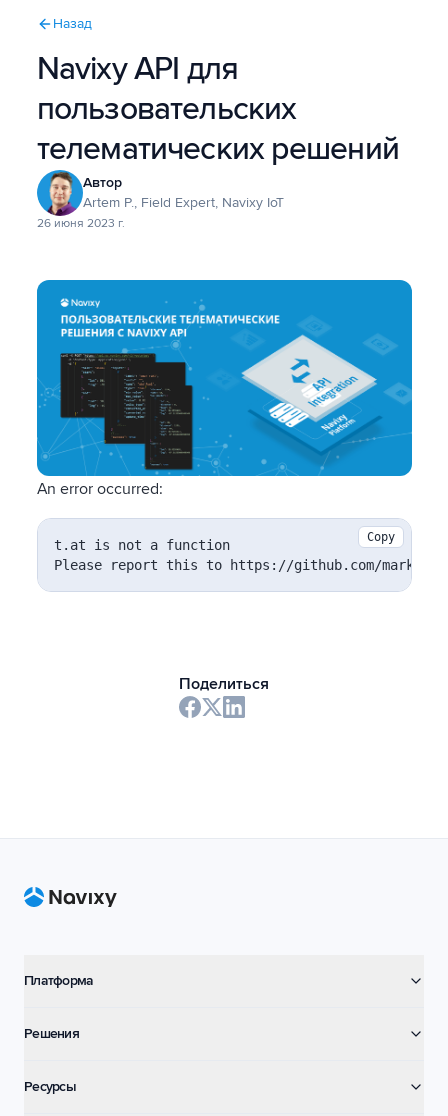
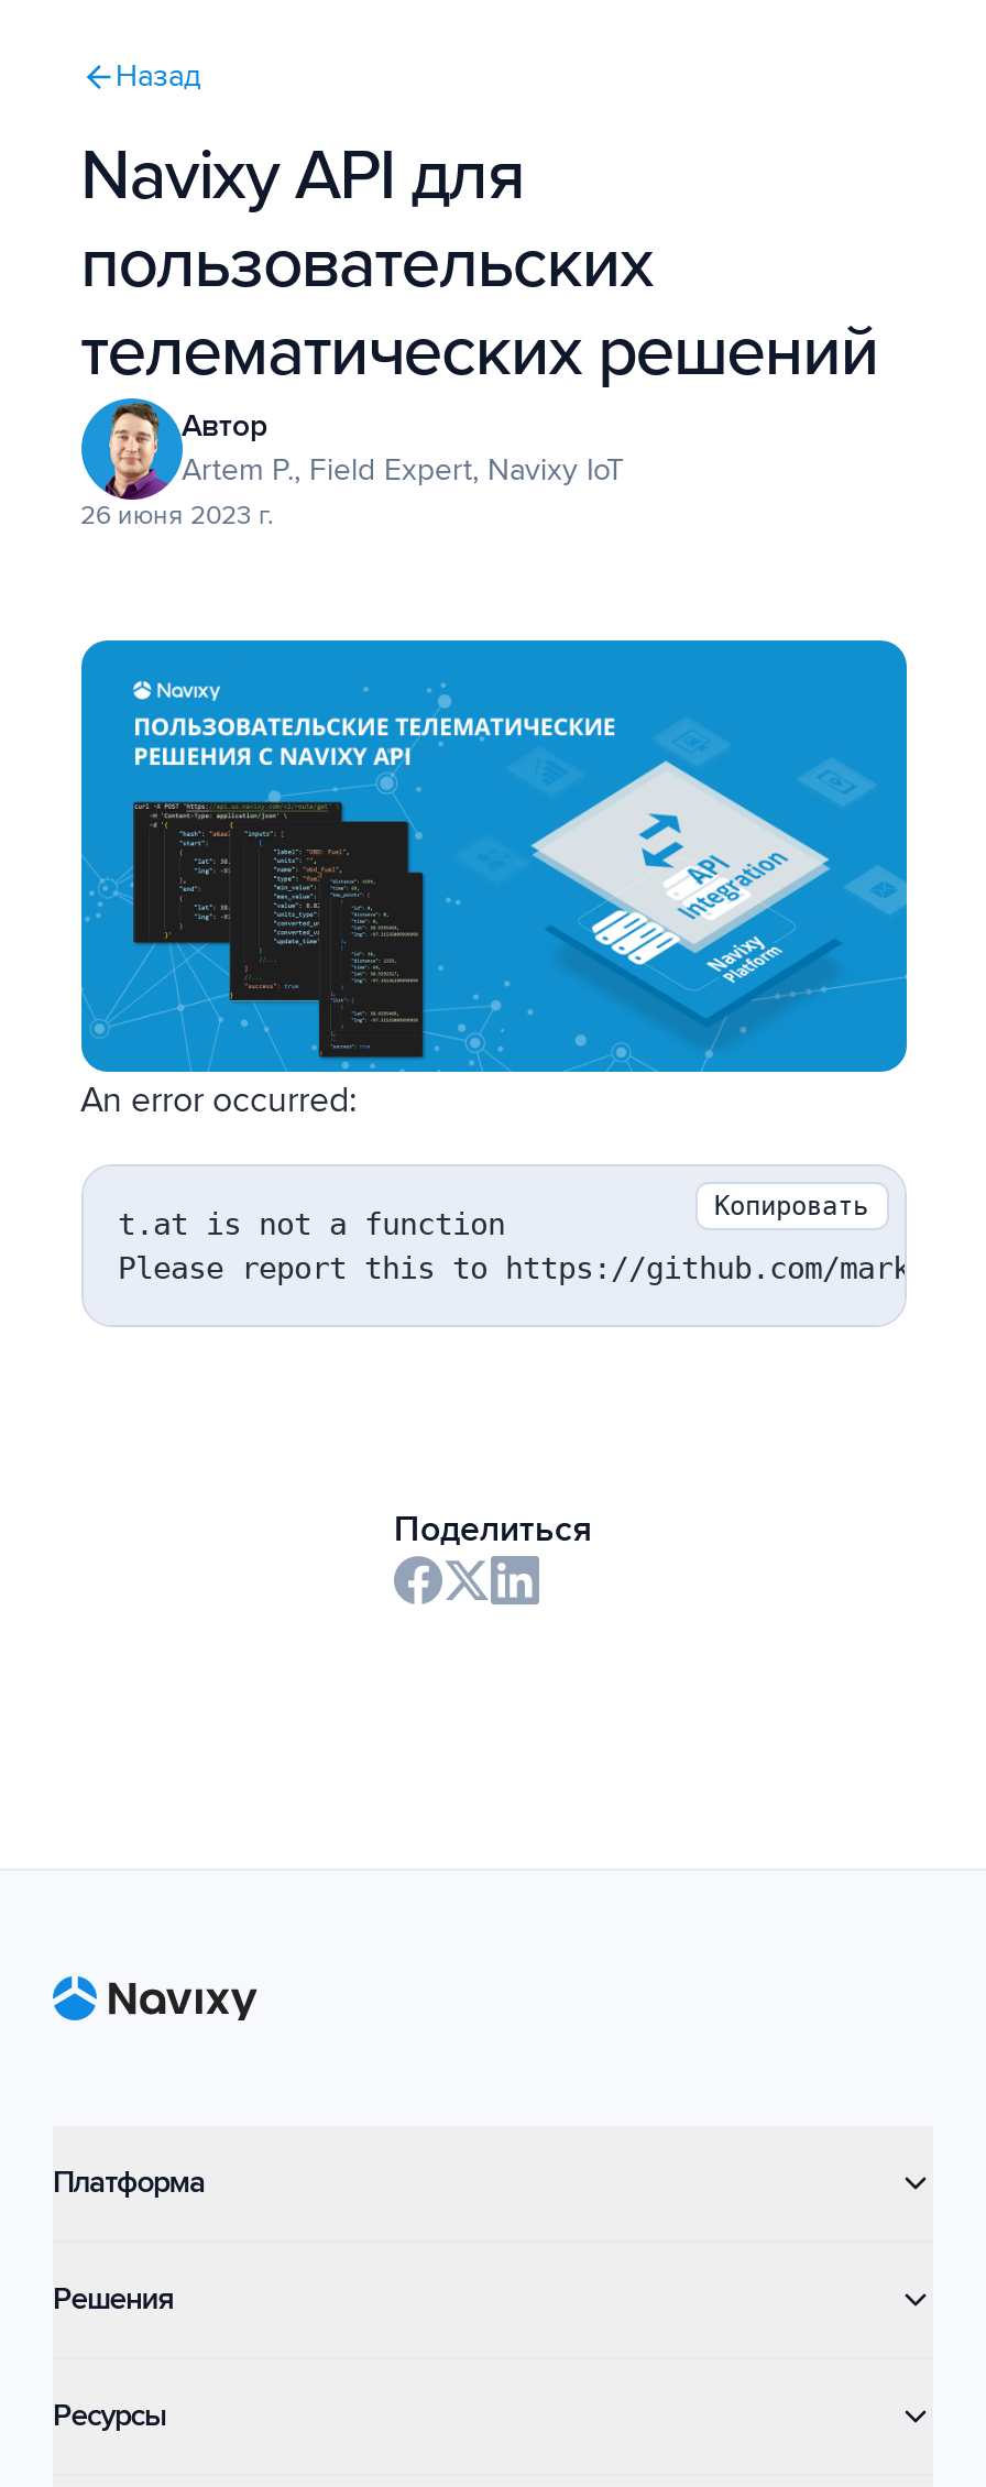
- Copy
+ Копировать
